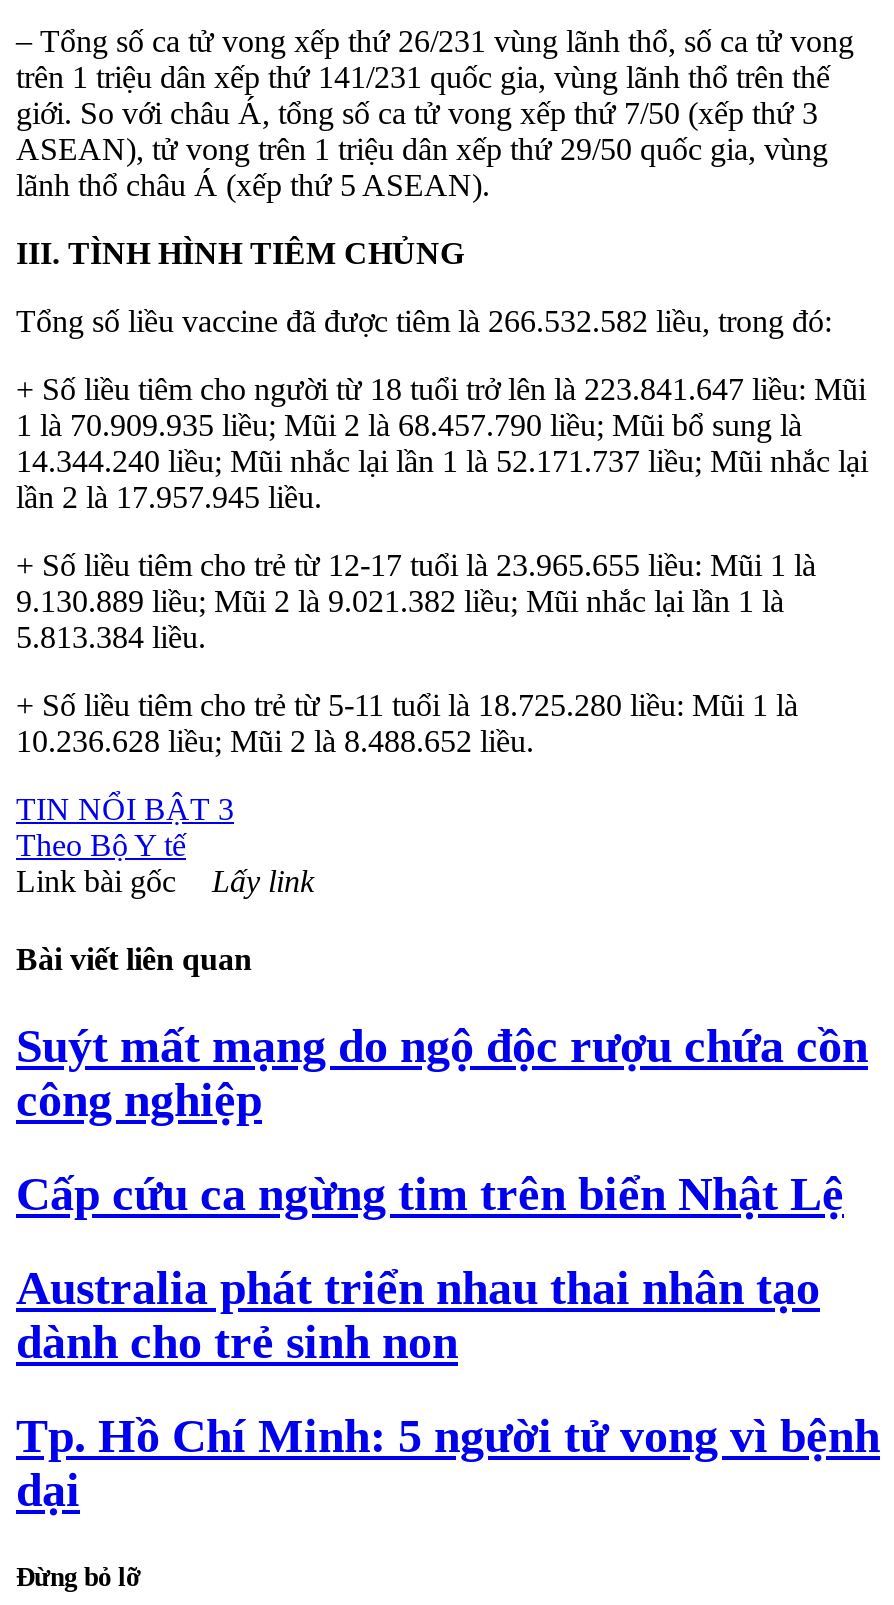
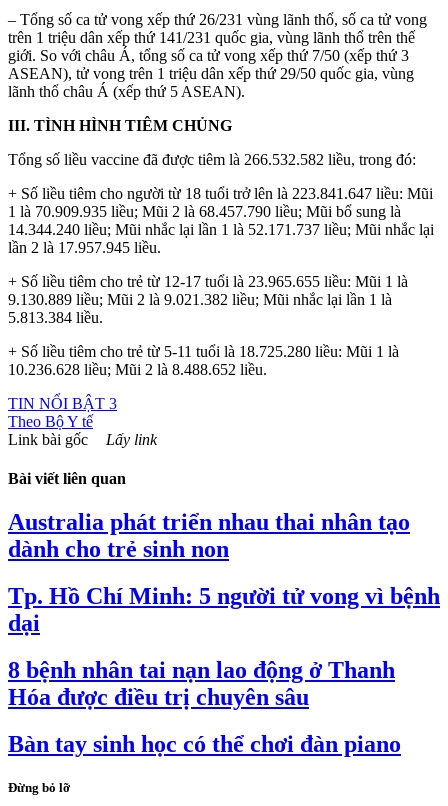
- Suýt mất mạng do ngộ độc rượu chứa cồn
- công nghiệp
- Cấp cứu ca ngừng tim trên biển Nhật Lệ

moved up: Australia phát triển nhau thai nhân tạo | dành cho trẻ sinh non | Tp. Hồ Chí Minh: 5 người tử vong vì bệnh | dại

+ 8 bệnh nhân tai nạn lao động ở Thanh
+ Hóa được điều trị chuyên sâu
+ Bàn tay sinh học có thể chơi đàn piano
